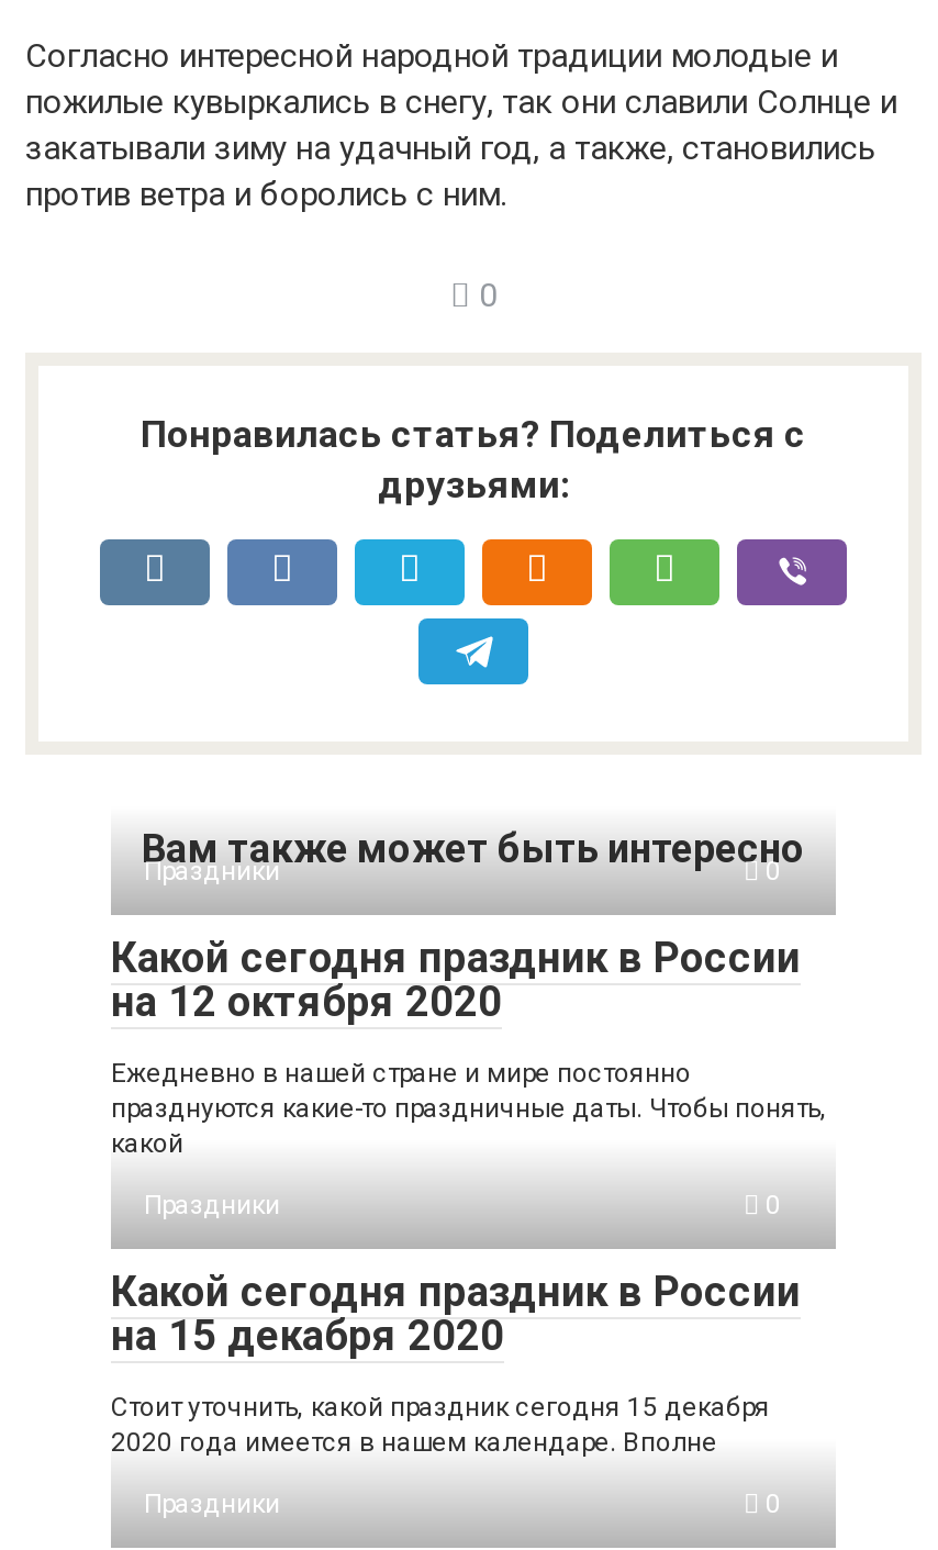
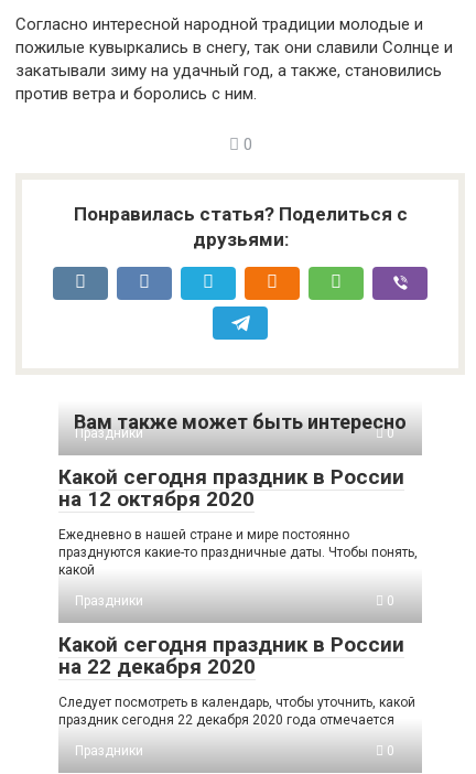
- на 15 декабря 2020
+ на 22 декабря 2020

- Стоит уточнить, какой праздник сегодня 15 декабря
- 2020 года имеется в нашем календаре. Вполне
+ Следует посмотреть в календарь, чтобы уточнить, какой
+ праздник сегодня 22 декабря 2020 года отмечается
